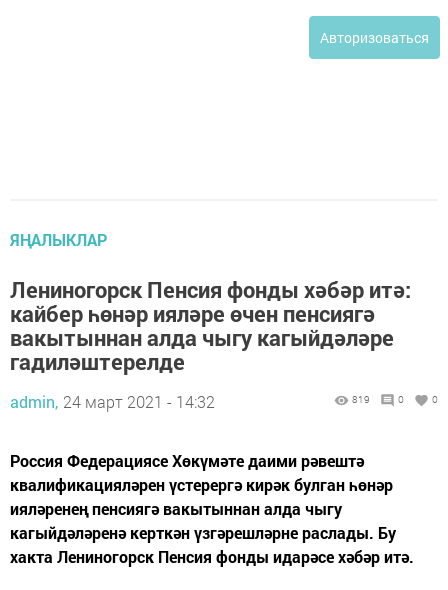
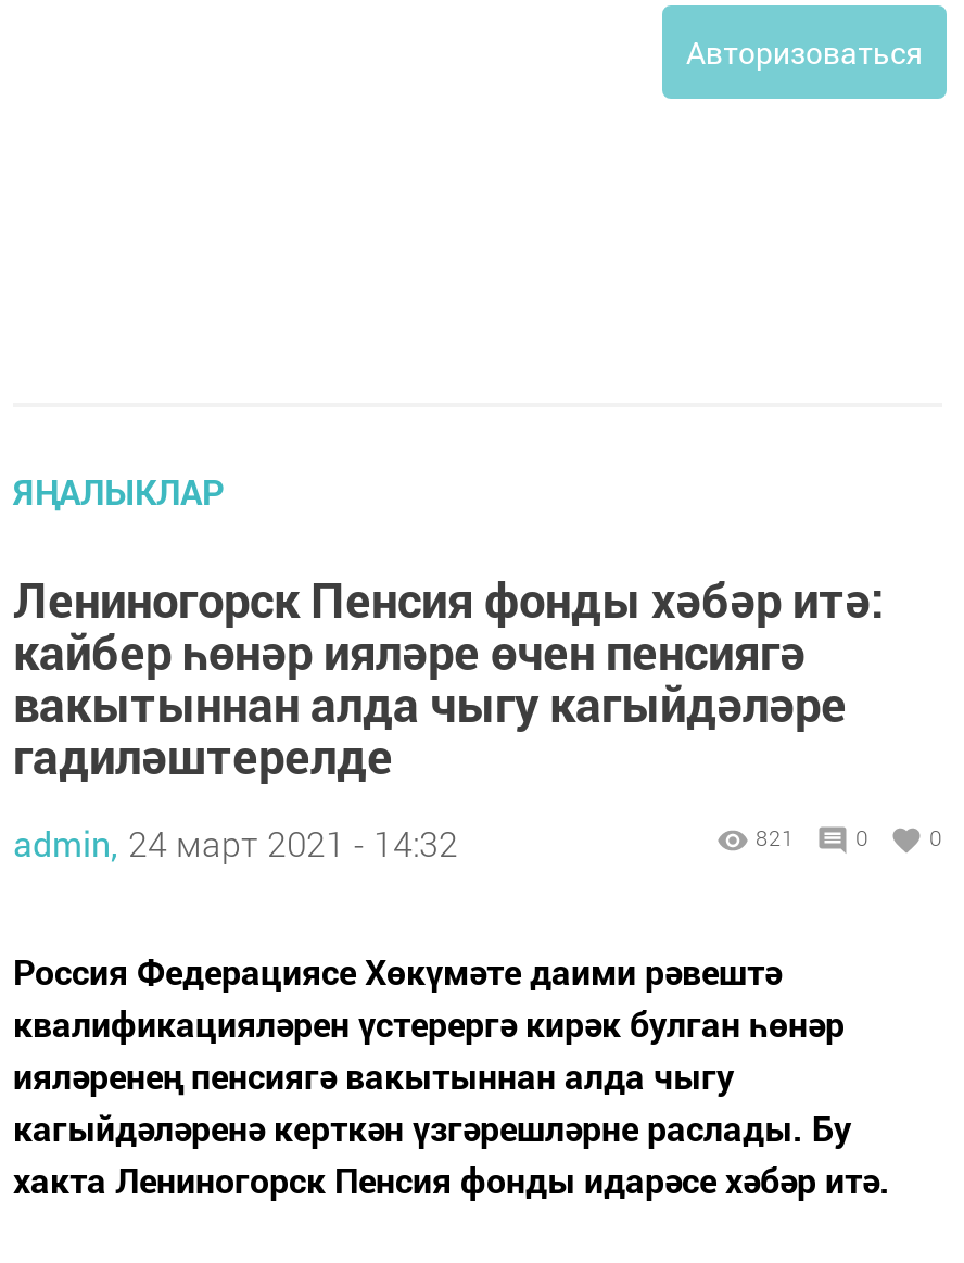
- 819
+ 821
